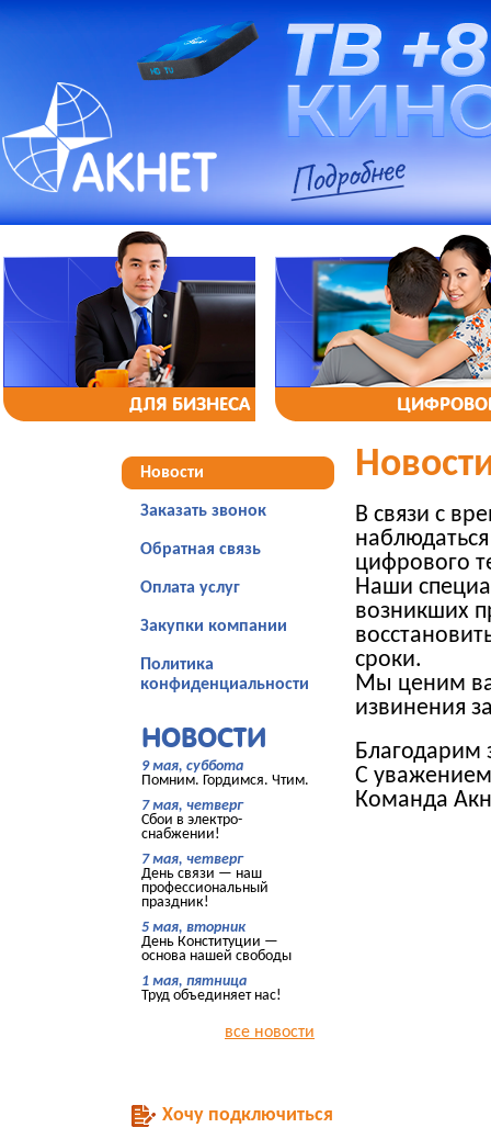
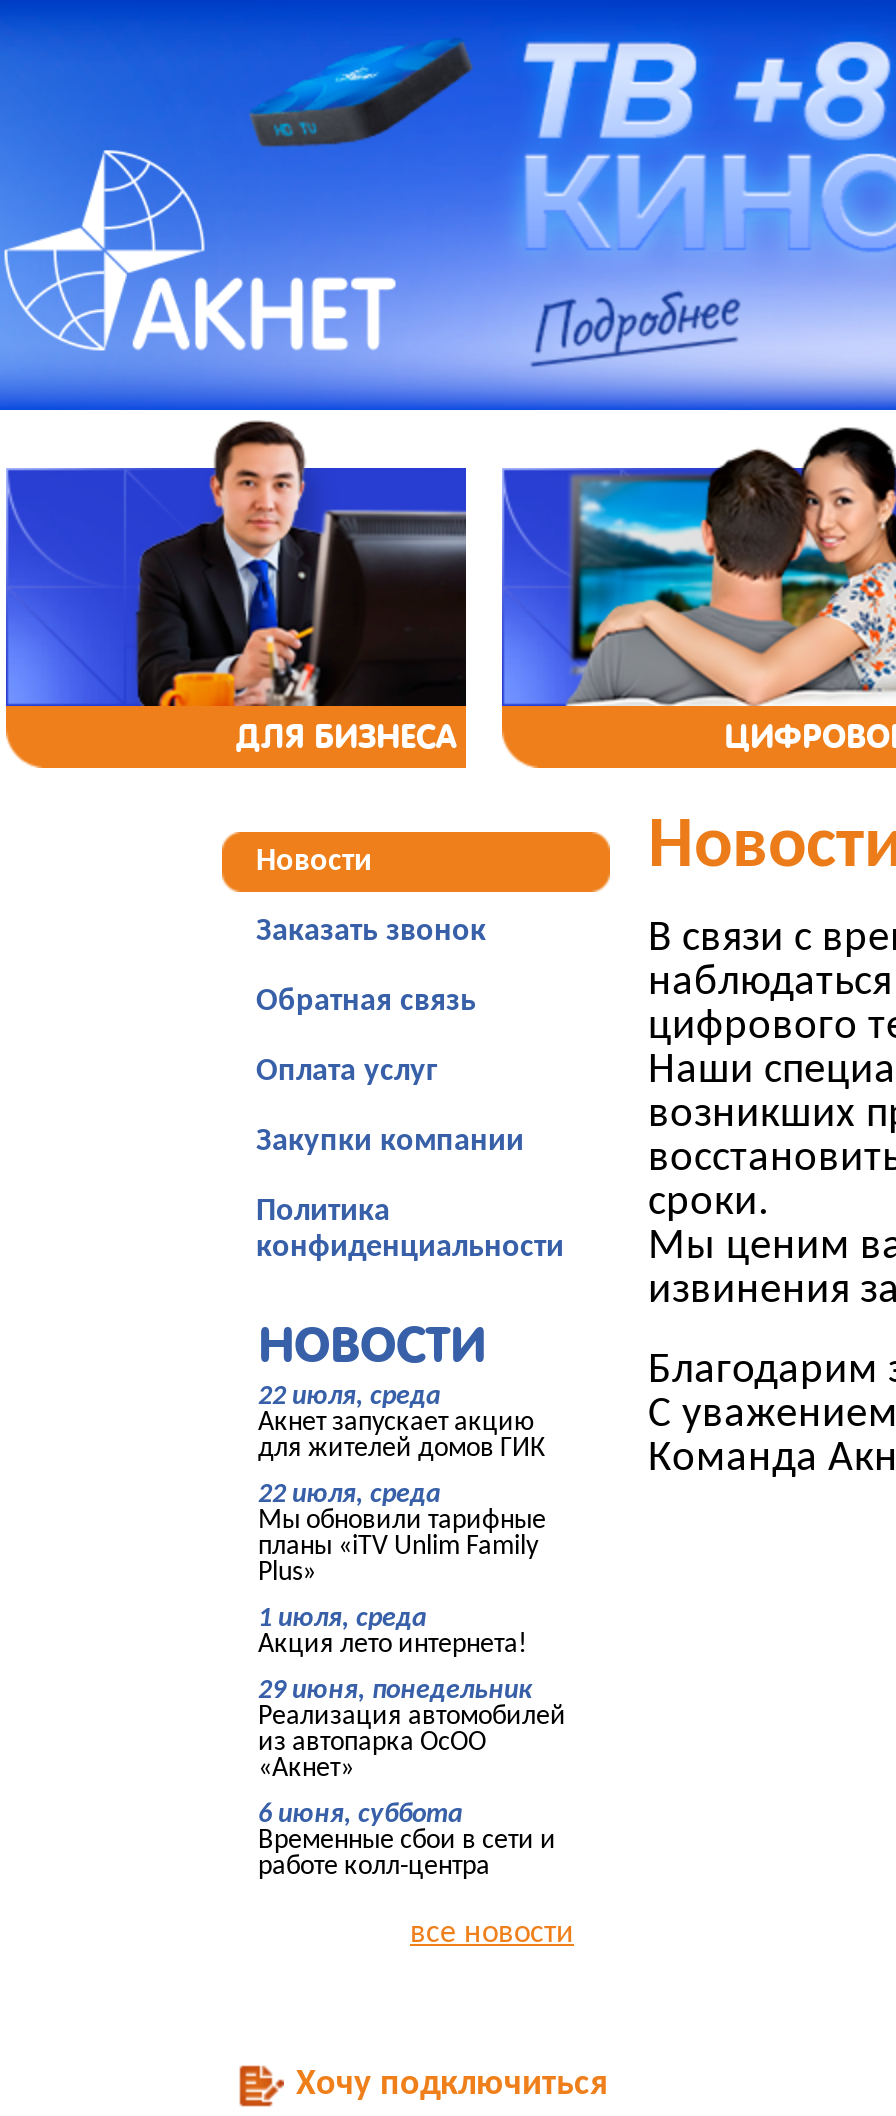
- 9 мая, суббота
- Помним. Гордимся. Чтим.
+ 22 июля, среда
+ Акнет запускает акцию
+ для жителей домов ГИК

- 7 мая, четверг
- Сбои в электро-
- снабжении!
+ 22 июля, среда
+ Мы обновили тарифные
+ планы «iTV Unlim Family
+ Plus»

- 7 мая, четверг
- День связи — наш
- профессиональный
- праздник!
+ 1 июля, среда
+ Акция лето интернета!

- 5 мая, вторник
- День Конституции —
- основа нашей свободы
+ 29 июня, понедельник
+ Реализация автомобилей
+ из автопарка ОсОО
+ «Акнет»

- 1 мая, пятница
- Труд объединяет нас!
+ 6 июня, суббота
+ Временные сбои в сети и
+ работе колл-центра
